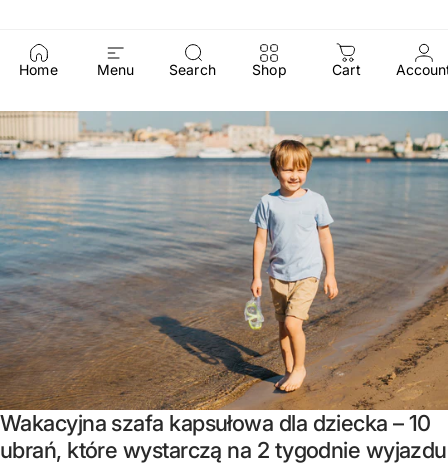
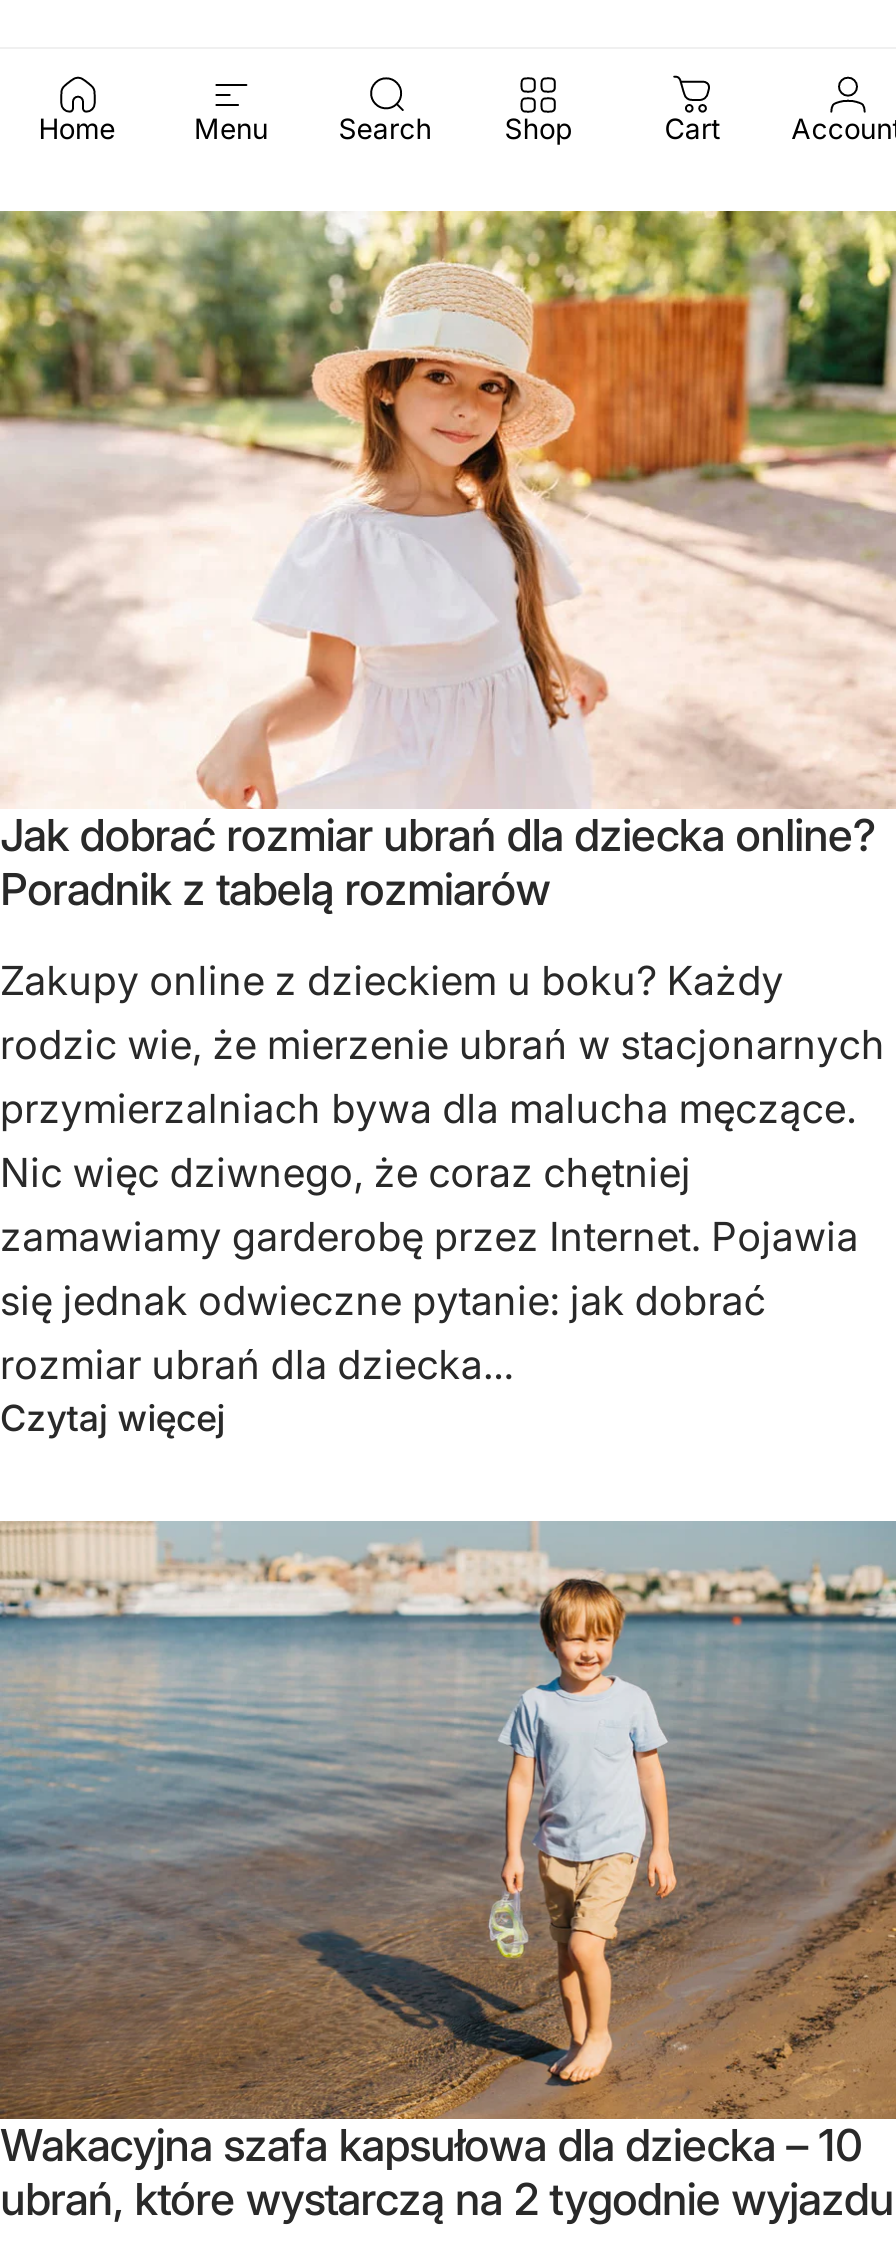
+ [image]
+ Jak dobrać rozmiar ubrań dla dziecka online?
+ Poradnik z tabelą rozmiarów
+ Zakupy online z dzieckiem u boku? Każdy
+ rodzic wie, że mierzenie ubrań w stacjonarnych
+ przymierzalniach bywa dla malucha męczące.
+ Nic więc dziwnego, że coraz chętniej
+ zamawiamy garderobę przez Internet. Pojawia
+ się jednak odwieczne pytanie: jak dobrać
+ rozmiar ubrań dla dziecka...
+ Czytaj więcej
